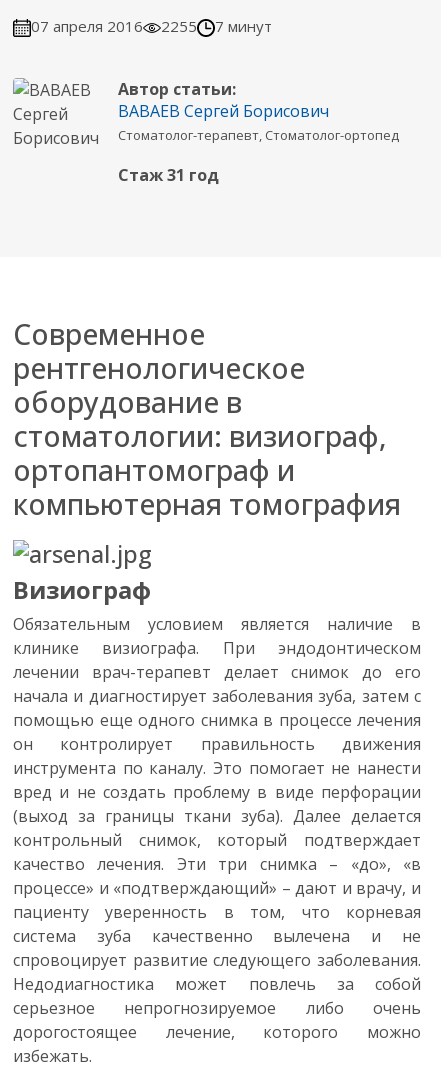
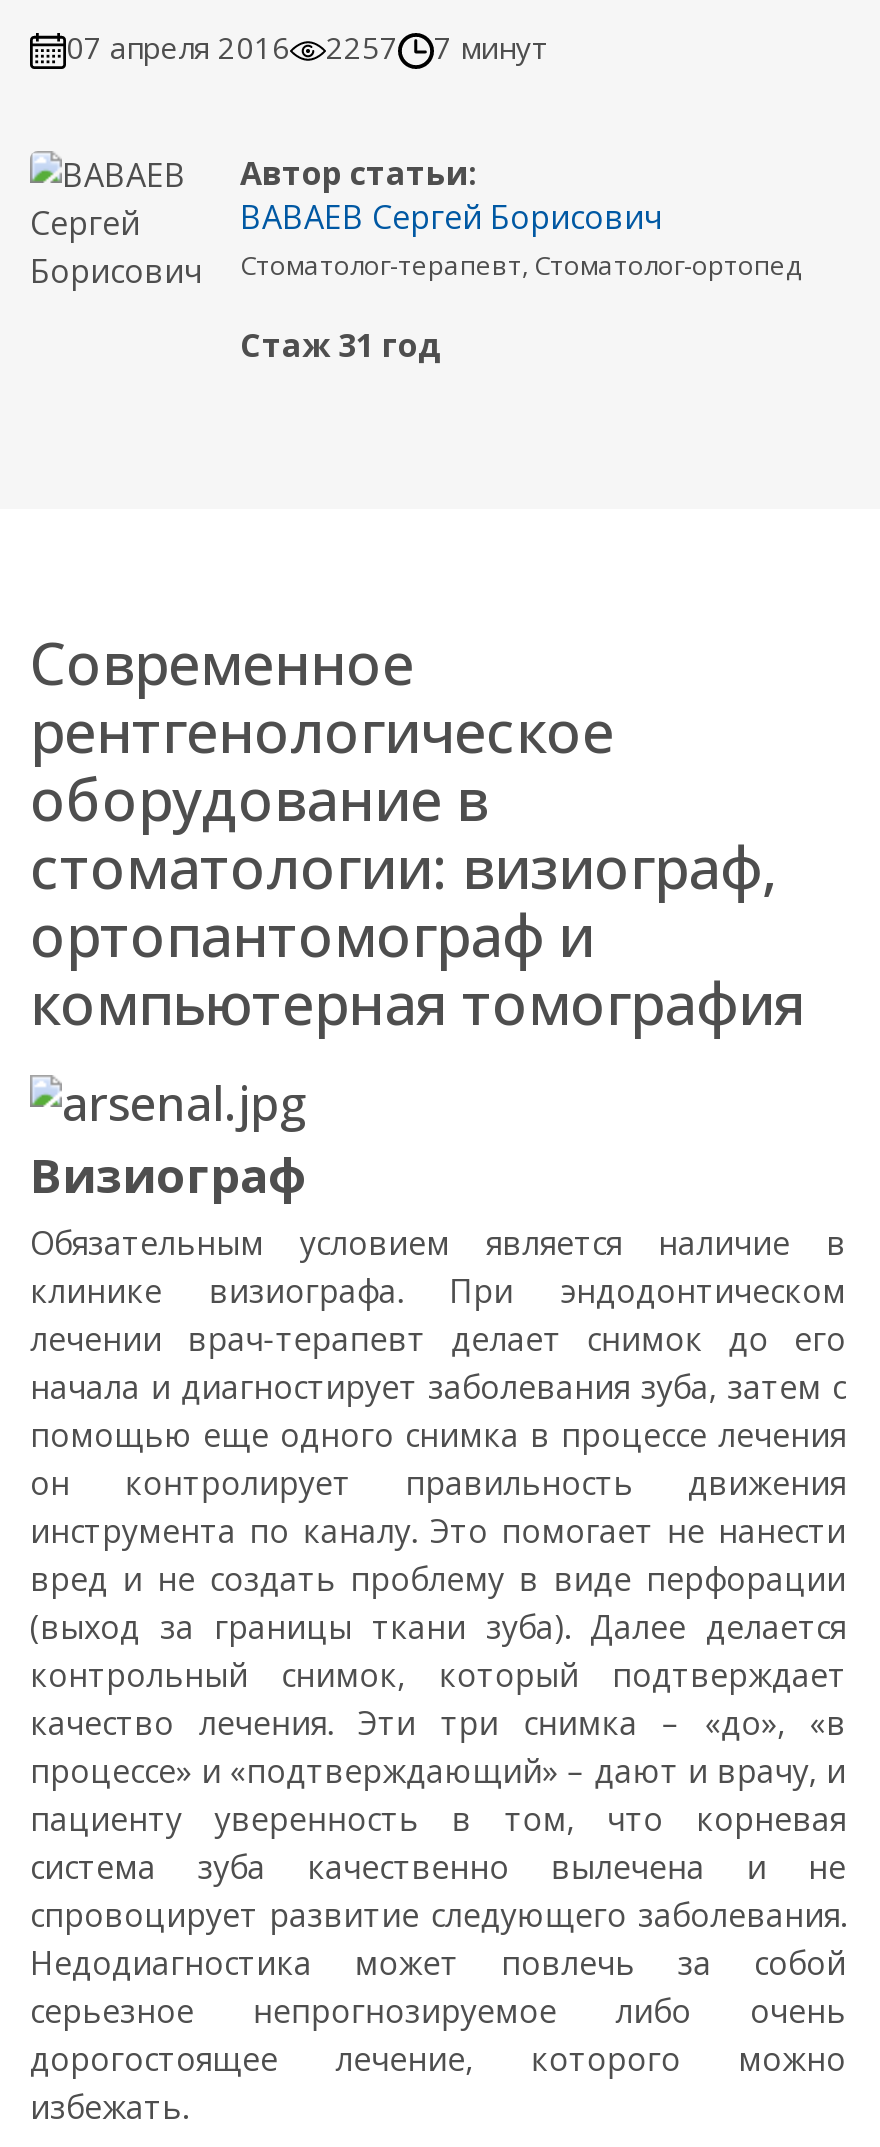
- 2255
+ 2257
